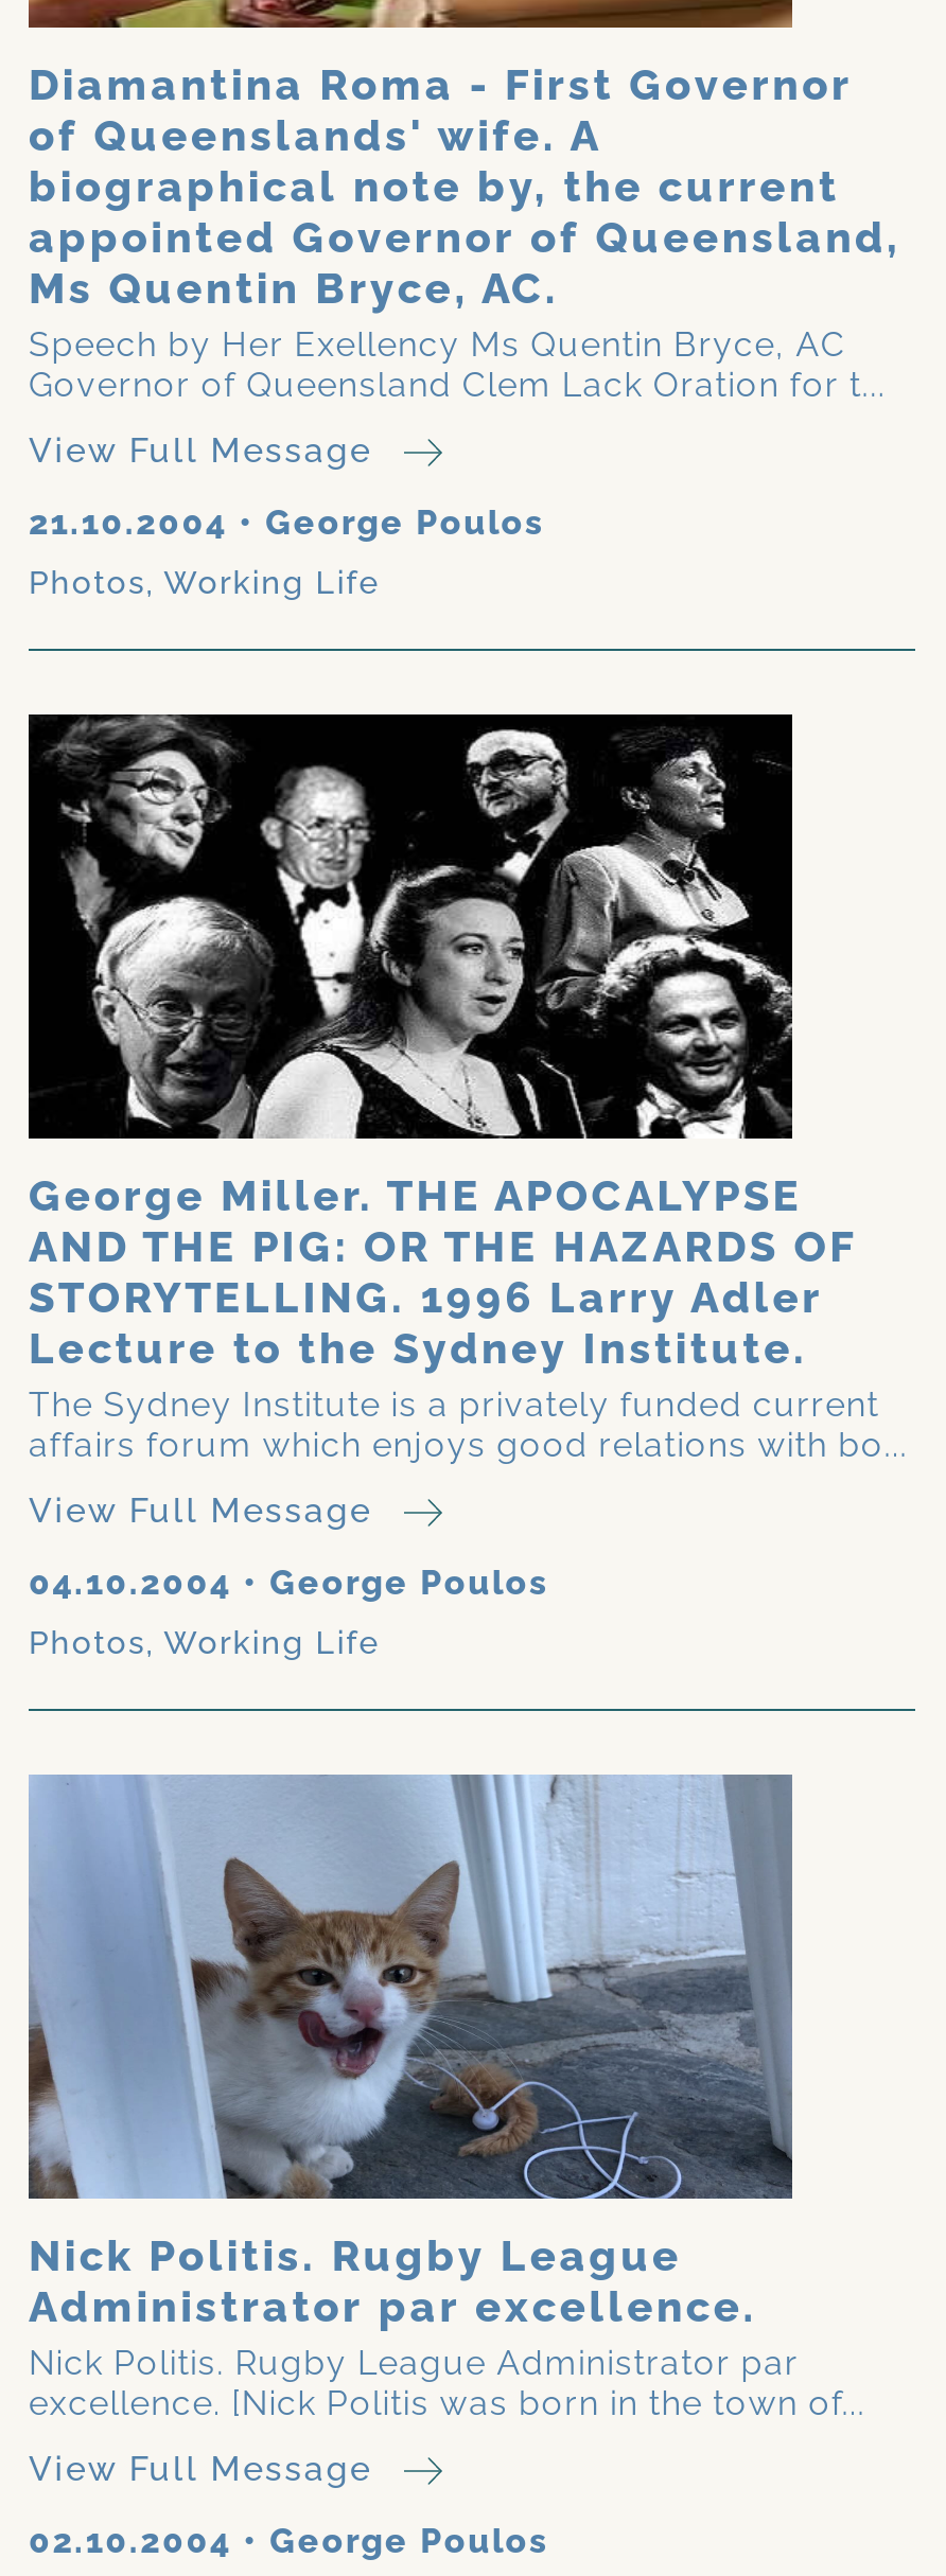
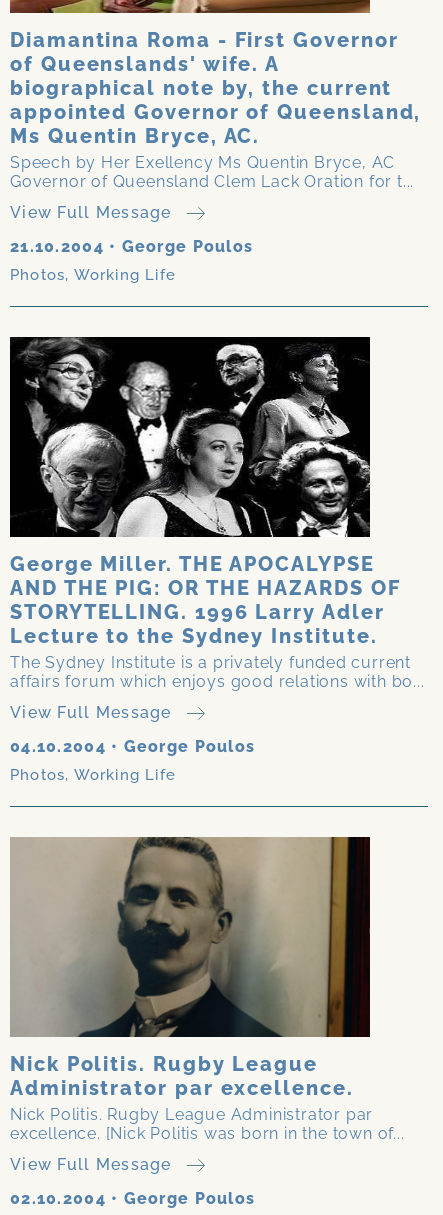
- [image]
+ [image]
